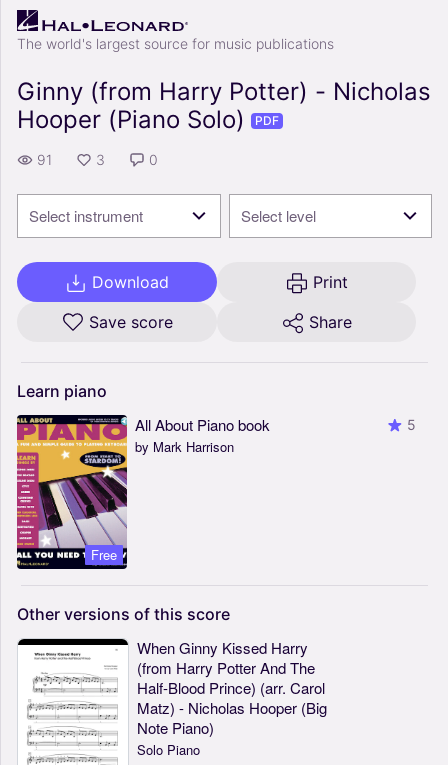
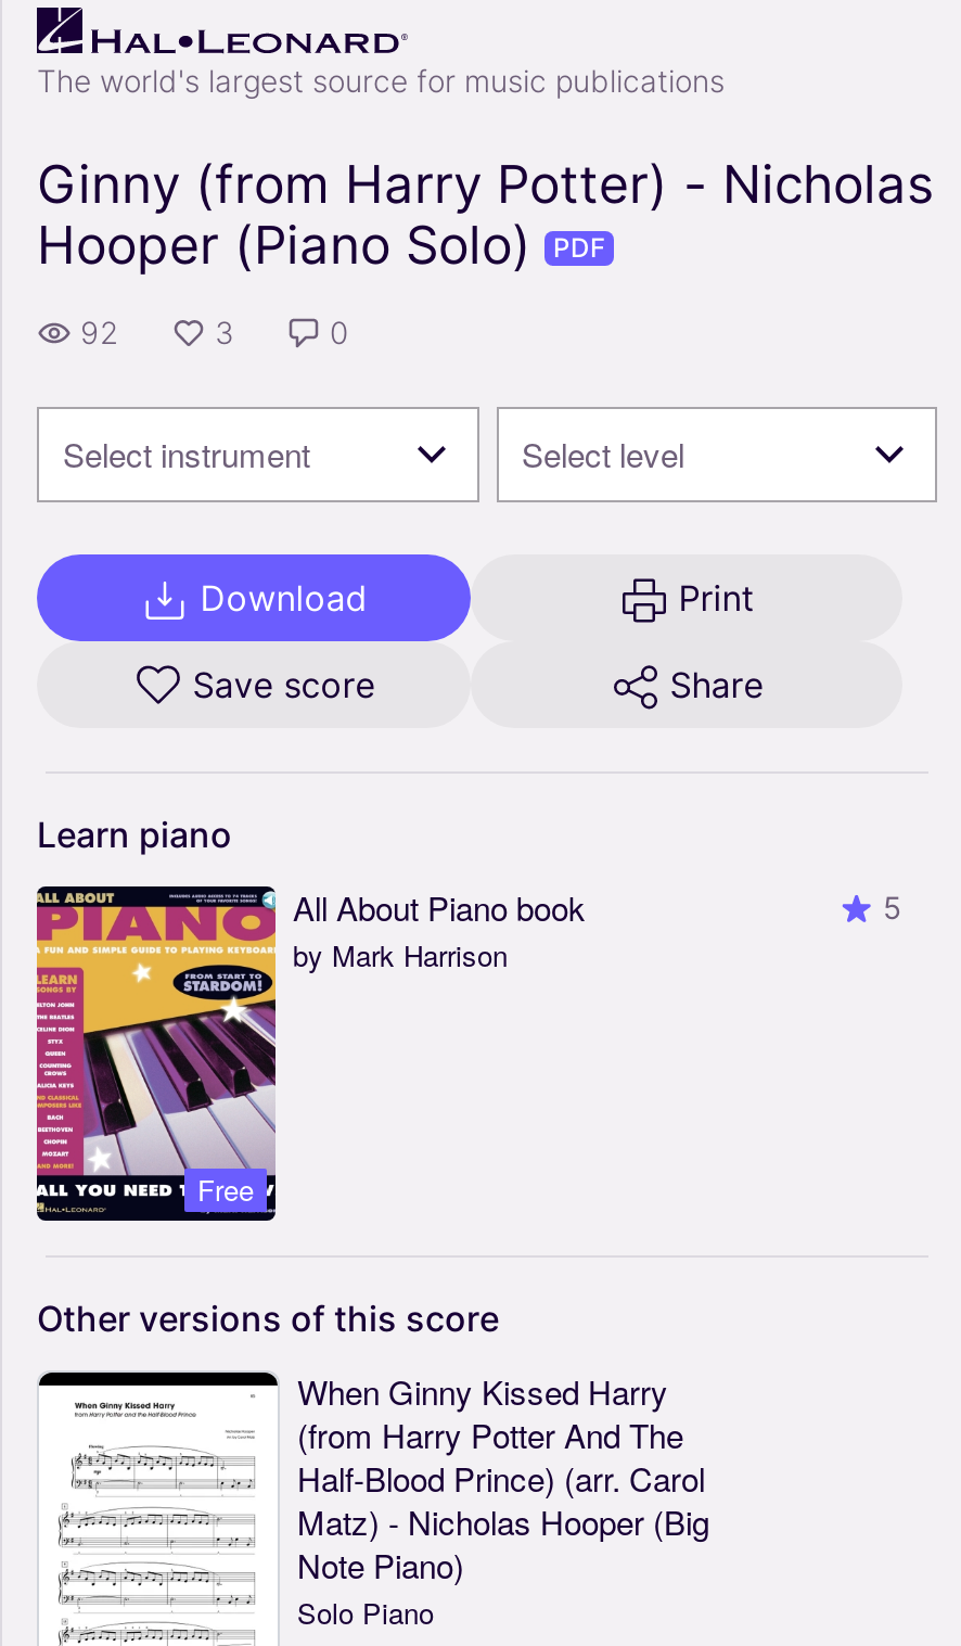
- 91
+ 92
